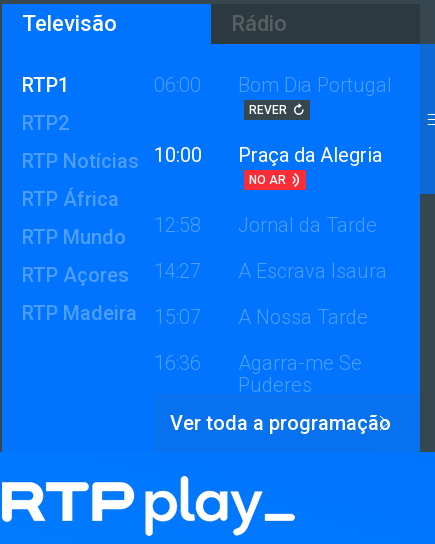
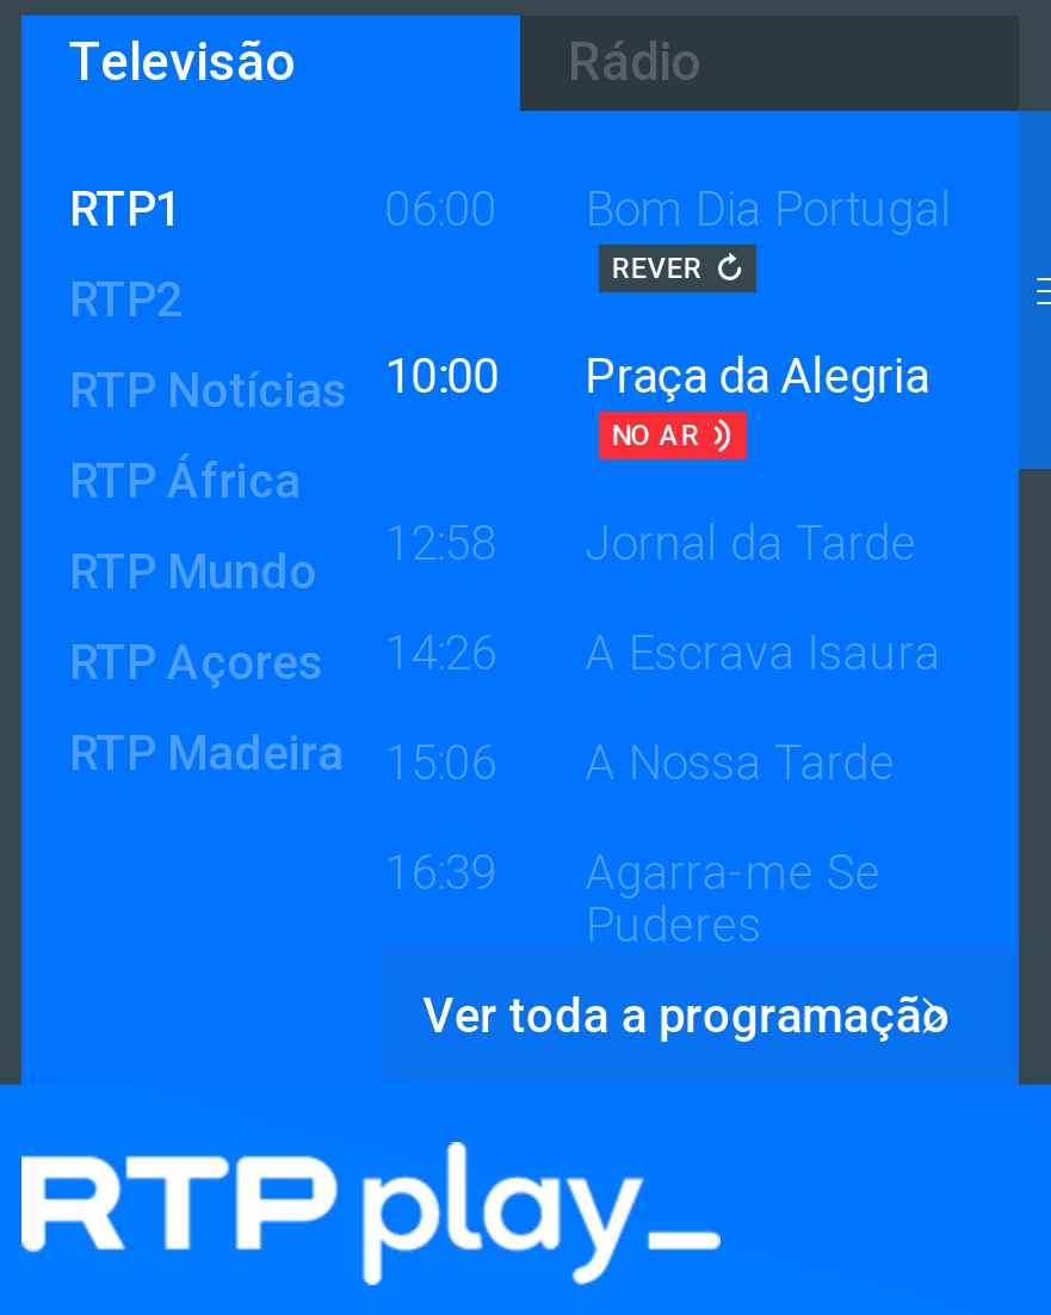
- RTP Açores 14:27 A Escrava Isaura
+ RTP Açores 14:26 A Escrava Isaura

- RTP Madeira 15:07 A Nossa Tarde
+ RTP Madeira 15:06 A Nossa Tarde

- 16:36 Agarra-me Se
+ 16:39 Agarra-me Se
